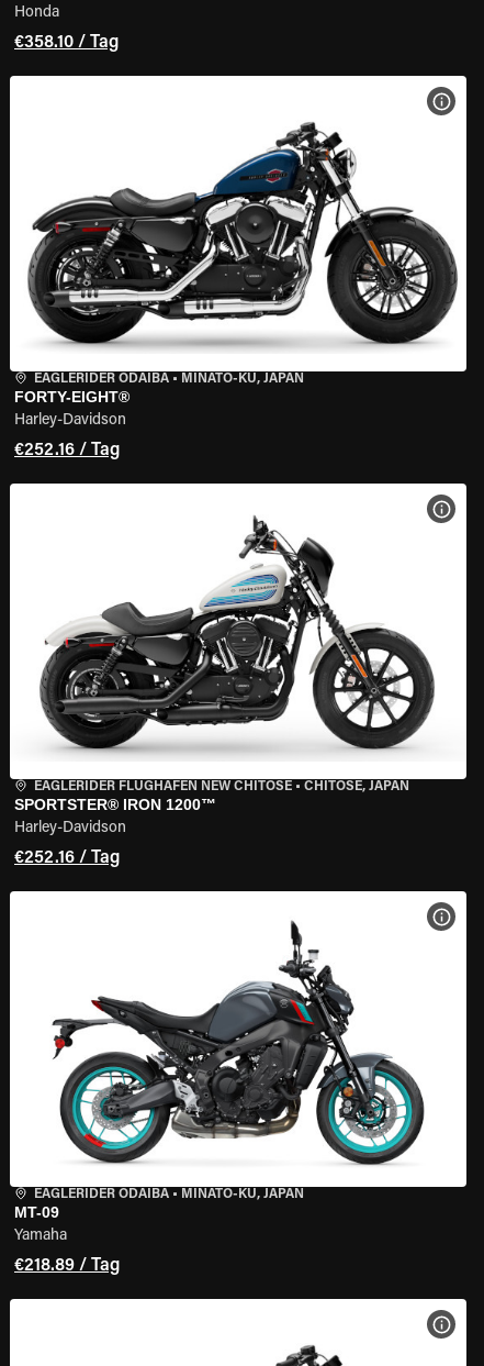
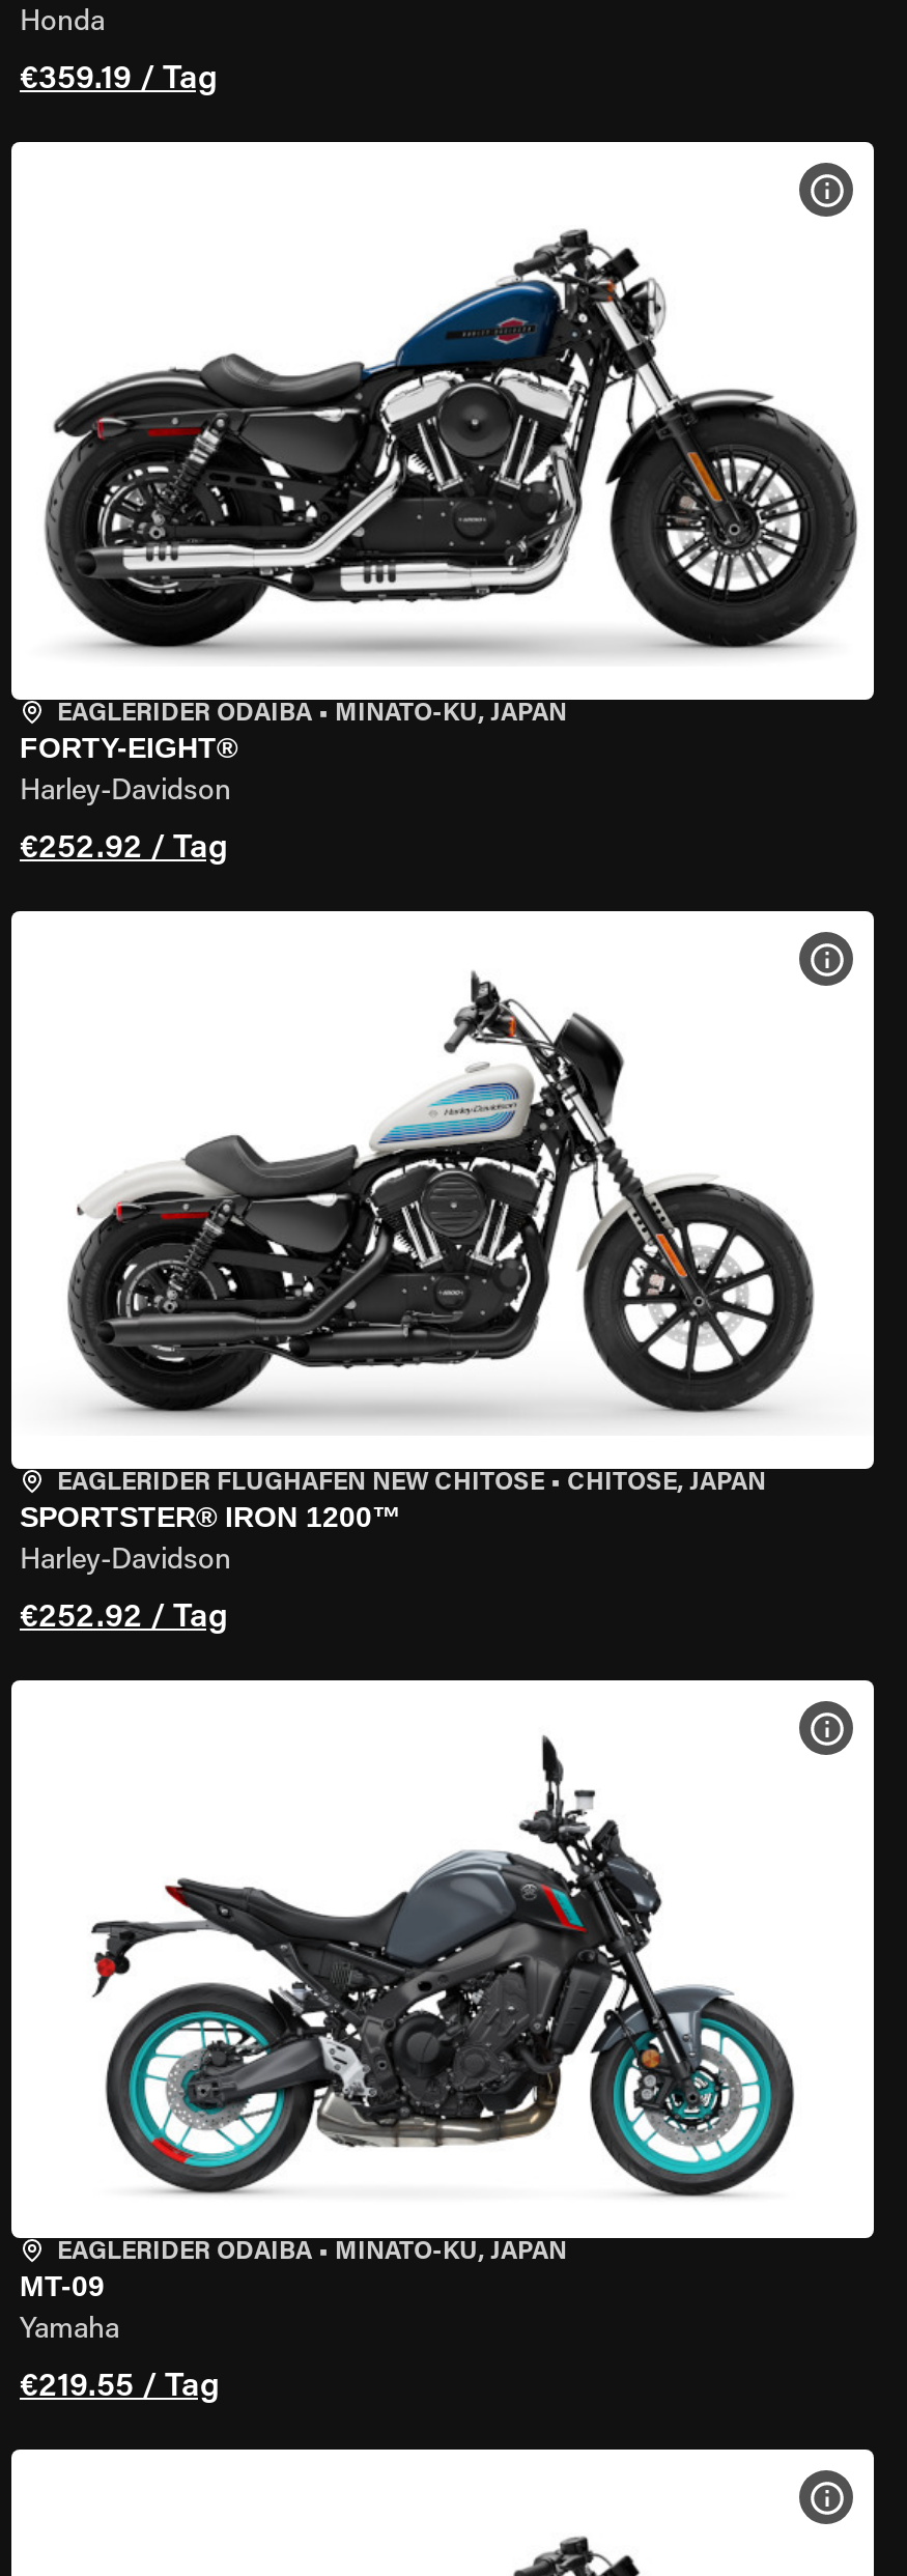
- €358.10 / Tag
+ €359.19 / Tag

- €252.16 / Tag
+ €252.92 / Tag

- €252.16 / Tag
+ €252.92 / Tag

- €218.89 / Tag
+ €219.55 / Tag
